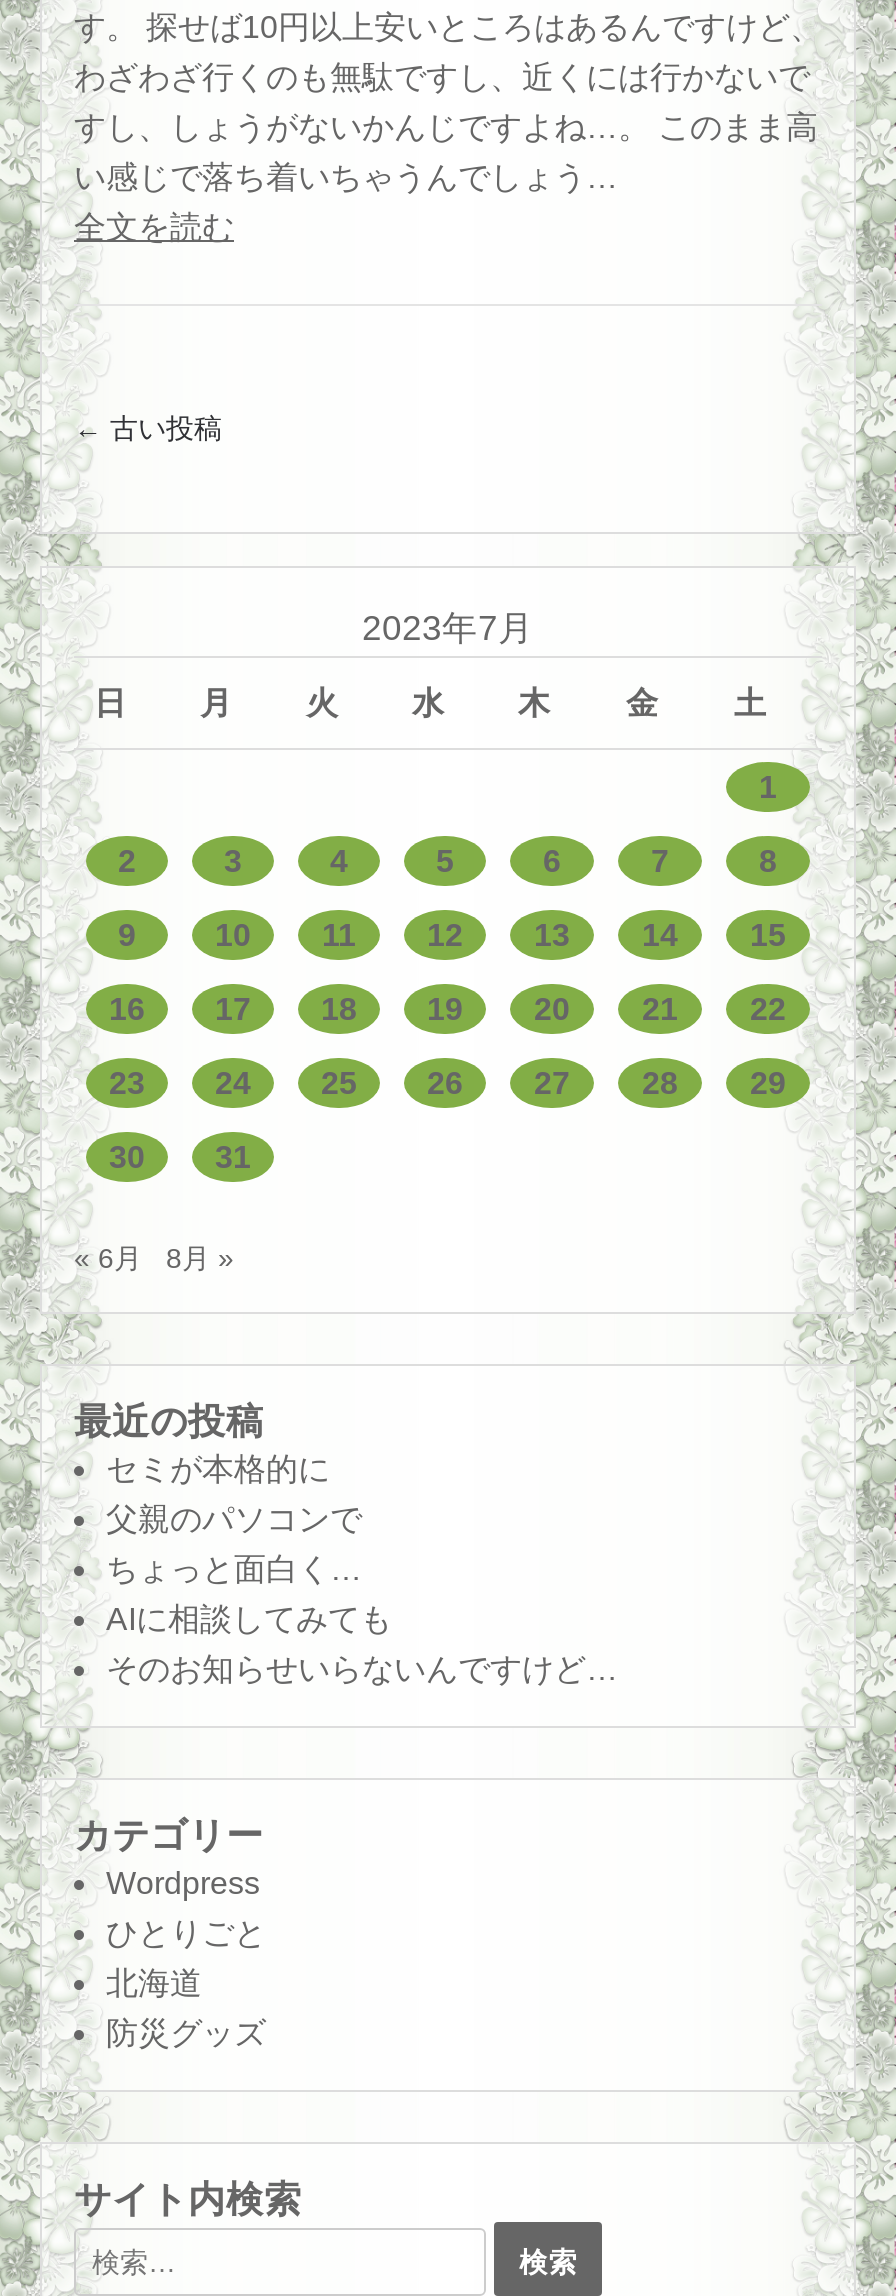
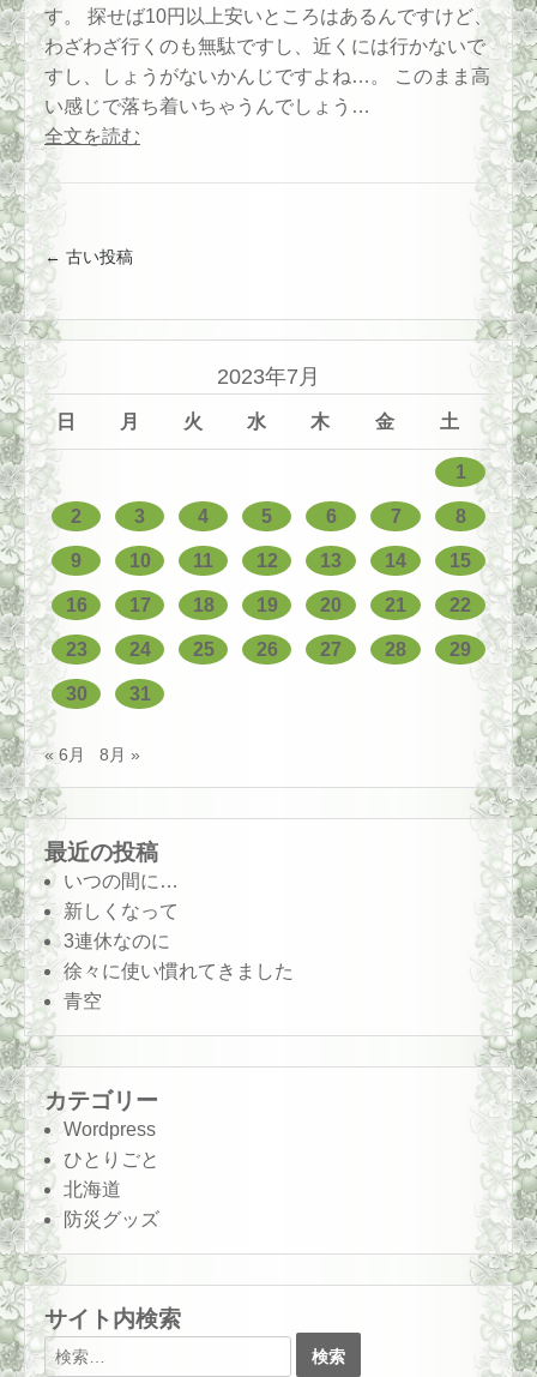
- セミが本格的に
+ いつの間に…

- 父親のパソコンで
+ 新しくなって

- ちょっと面白く…
+ 3連休なのに

- AIに相談してみても
+ 徐々に使い慣れてきました

- そのお知らせいらないんですけど…
+ 青空
